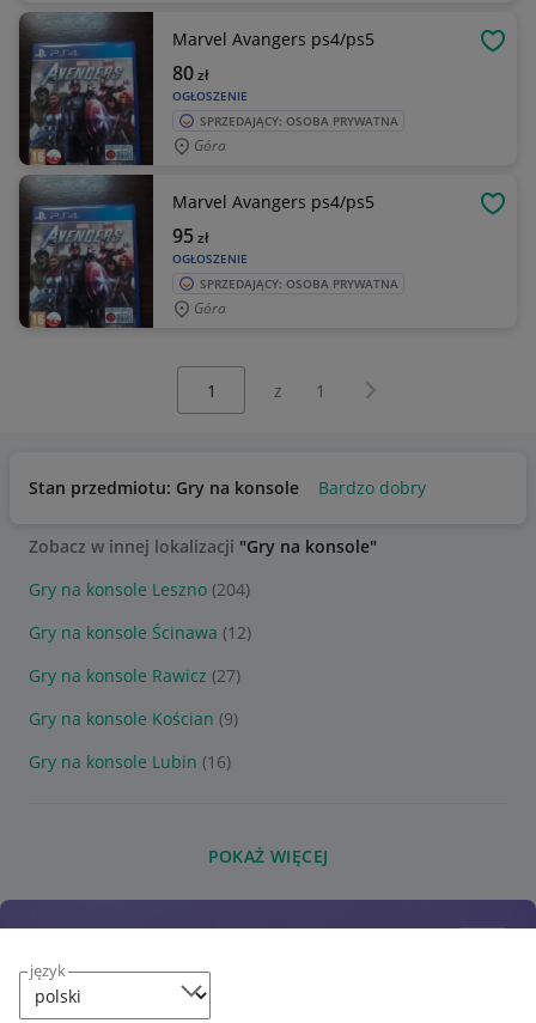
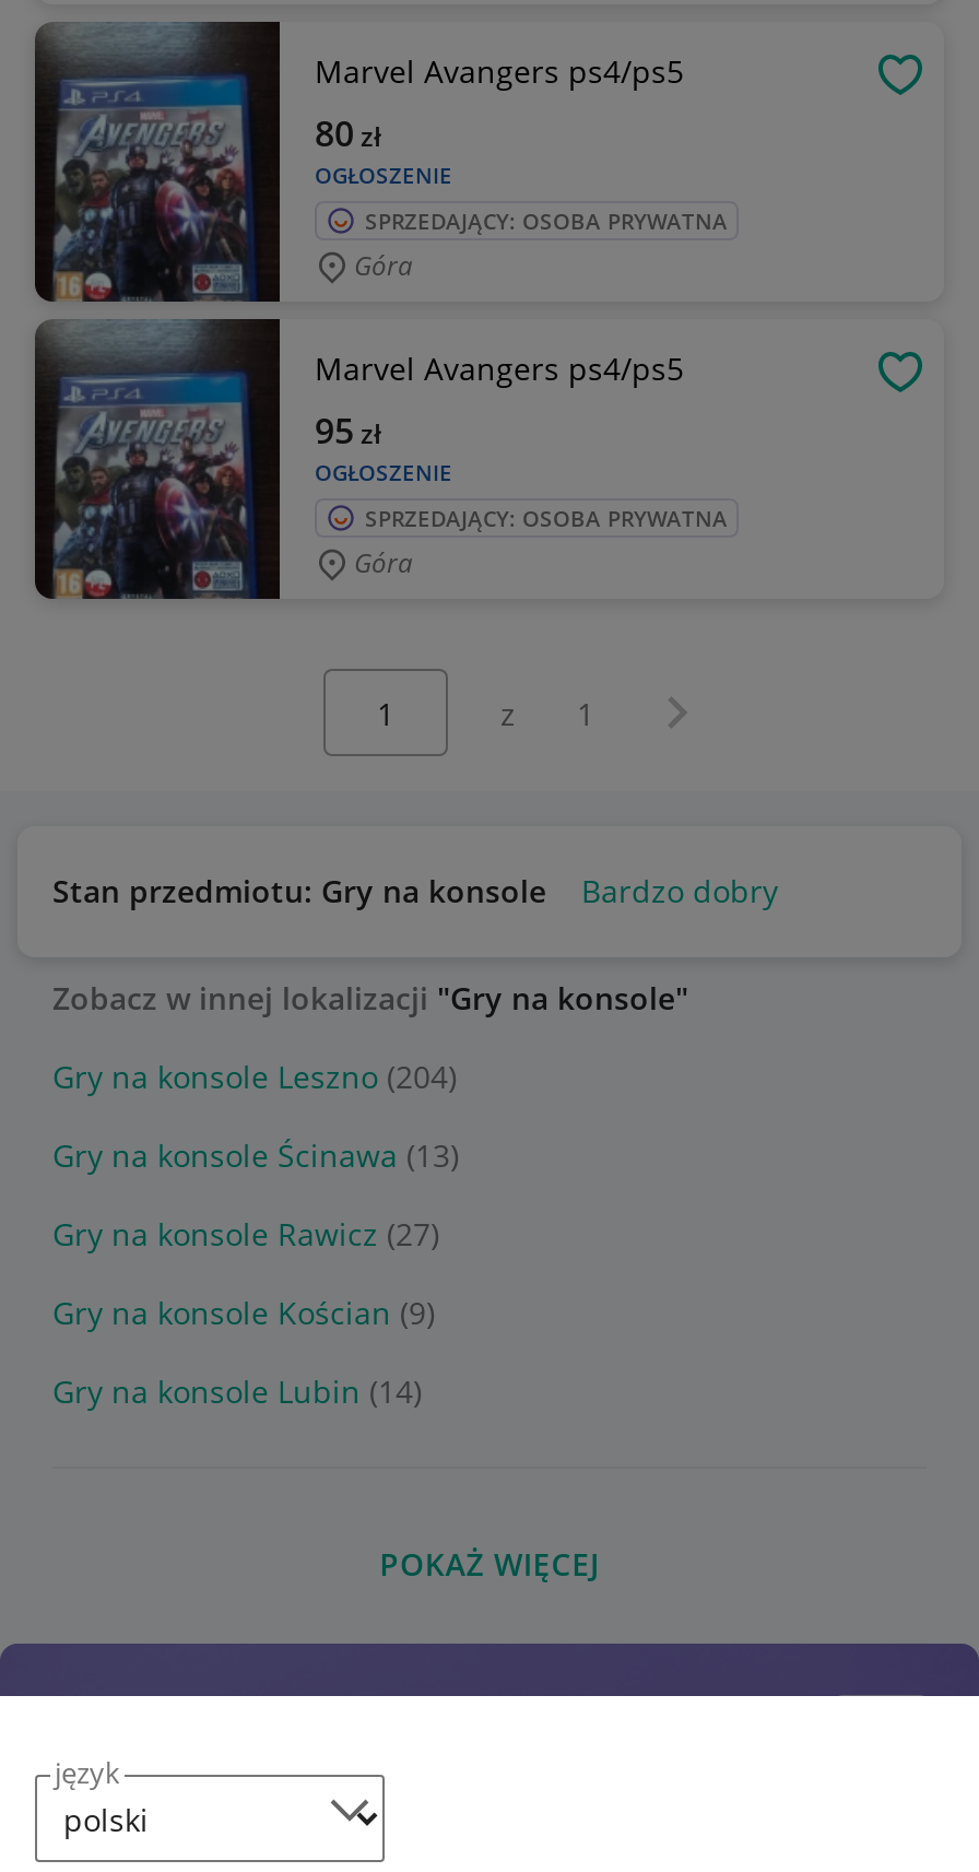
- Gry na konsole Ścinawa (12)
+ Gry na konsole Ścinawa (13)

- Gry na konsole Lubin (16)
+ Gry na konsole Lubin (14)
